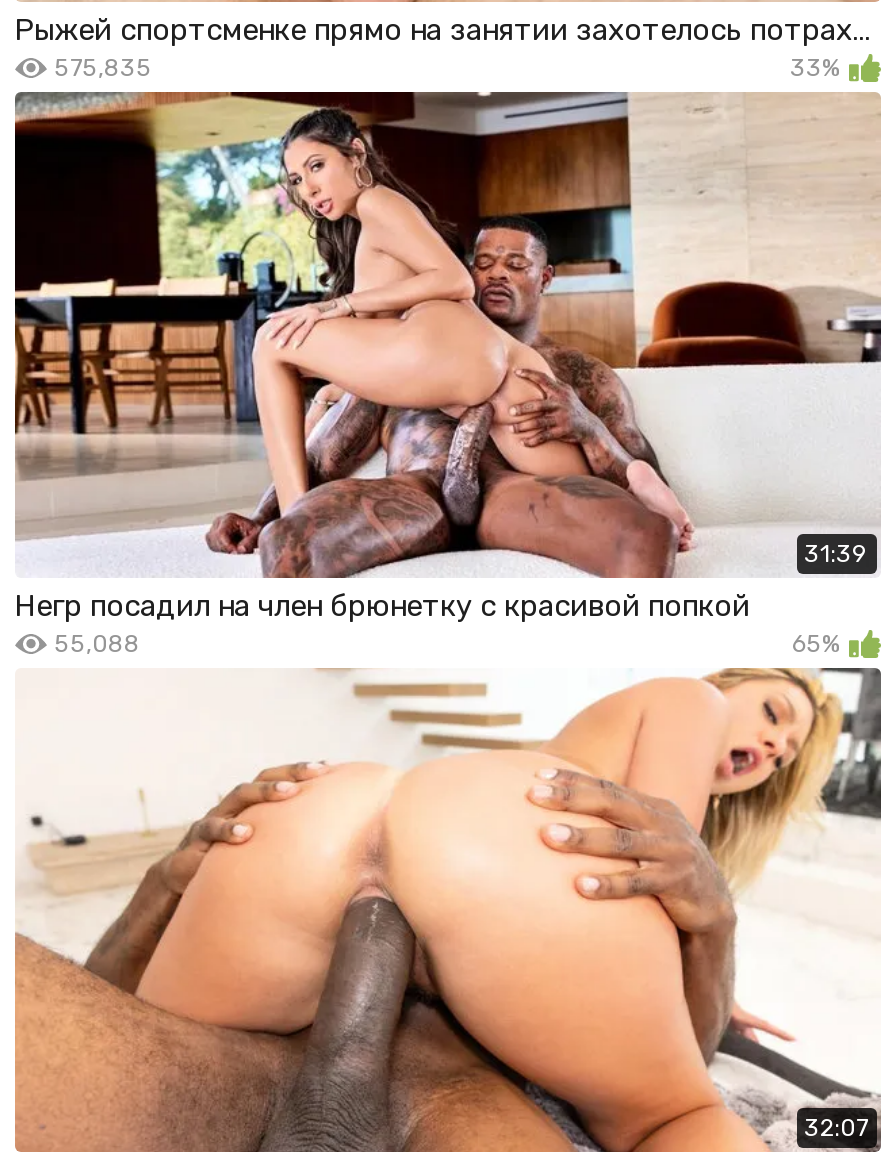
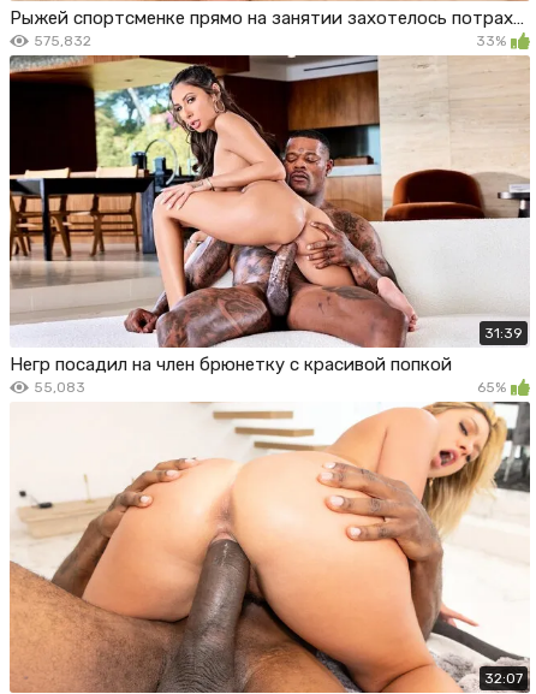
- 575,835
+ 575,832

- 55,088
+ 55,083
